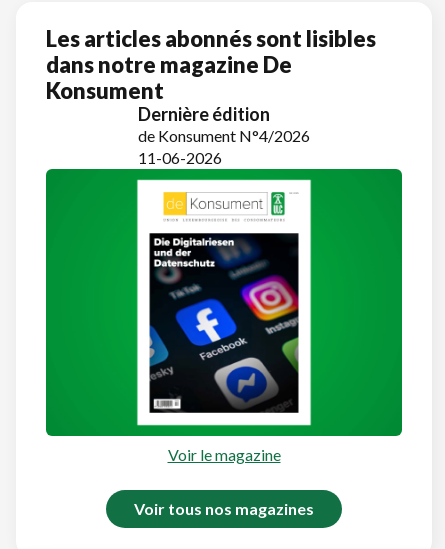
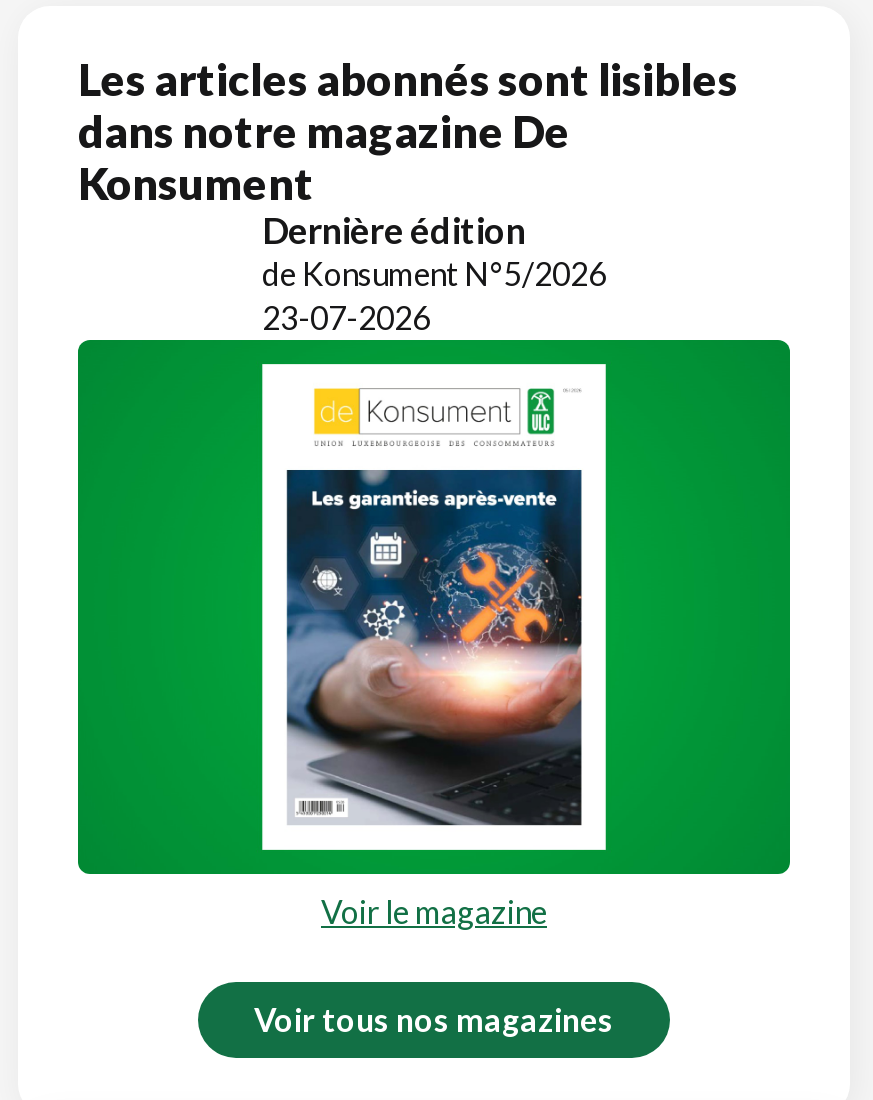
- de Konsument N°4/2026
+ de Konsument N°5/2026

- 11-06-2026
+ 23-07-2026

- [image]
+ [image]
